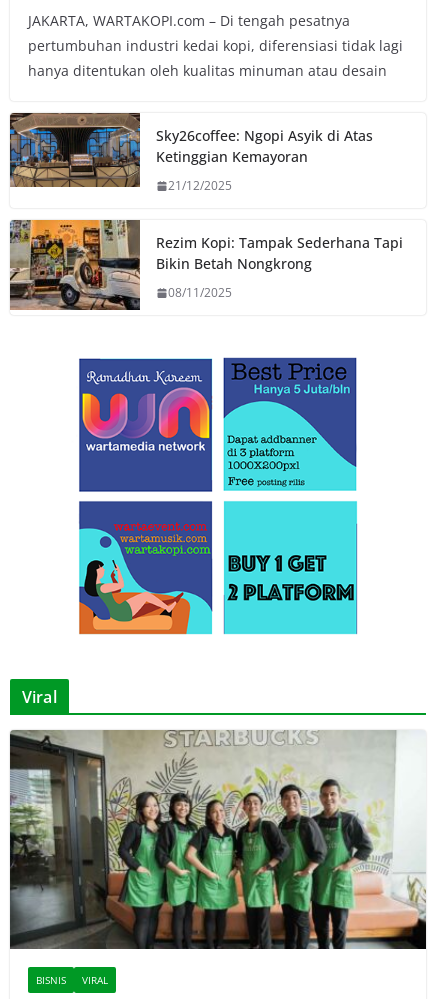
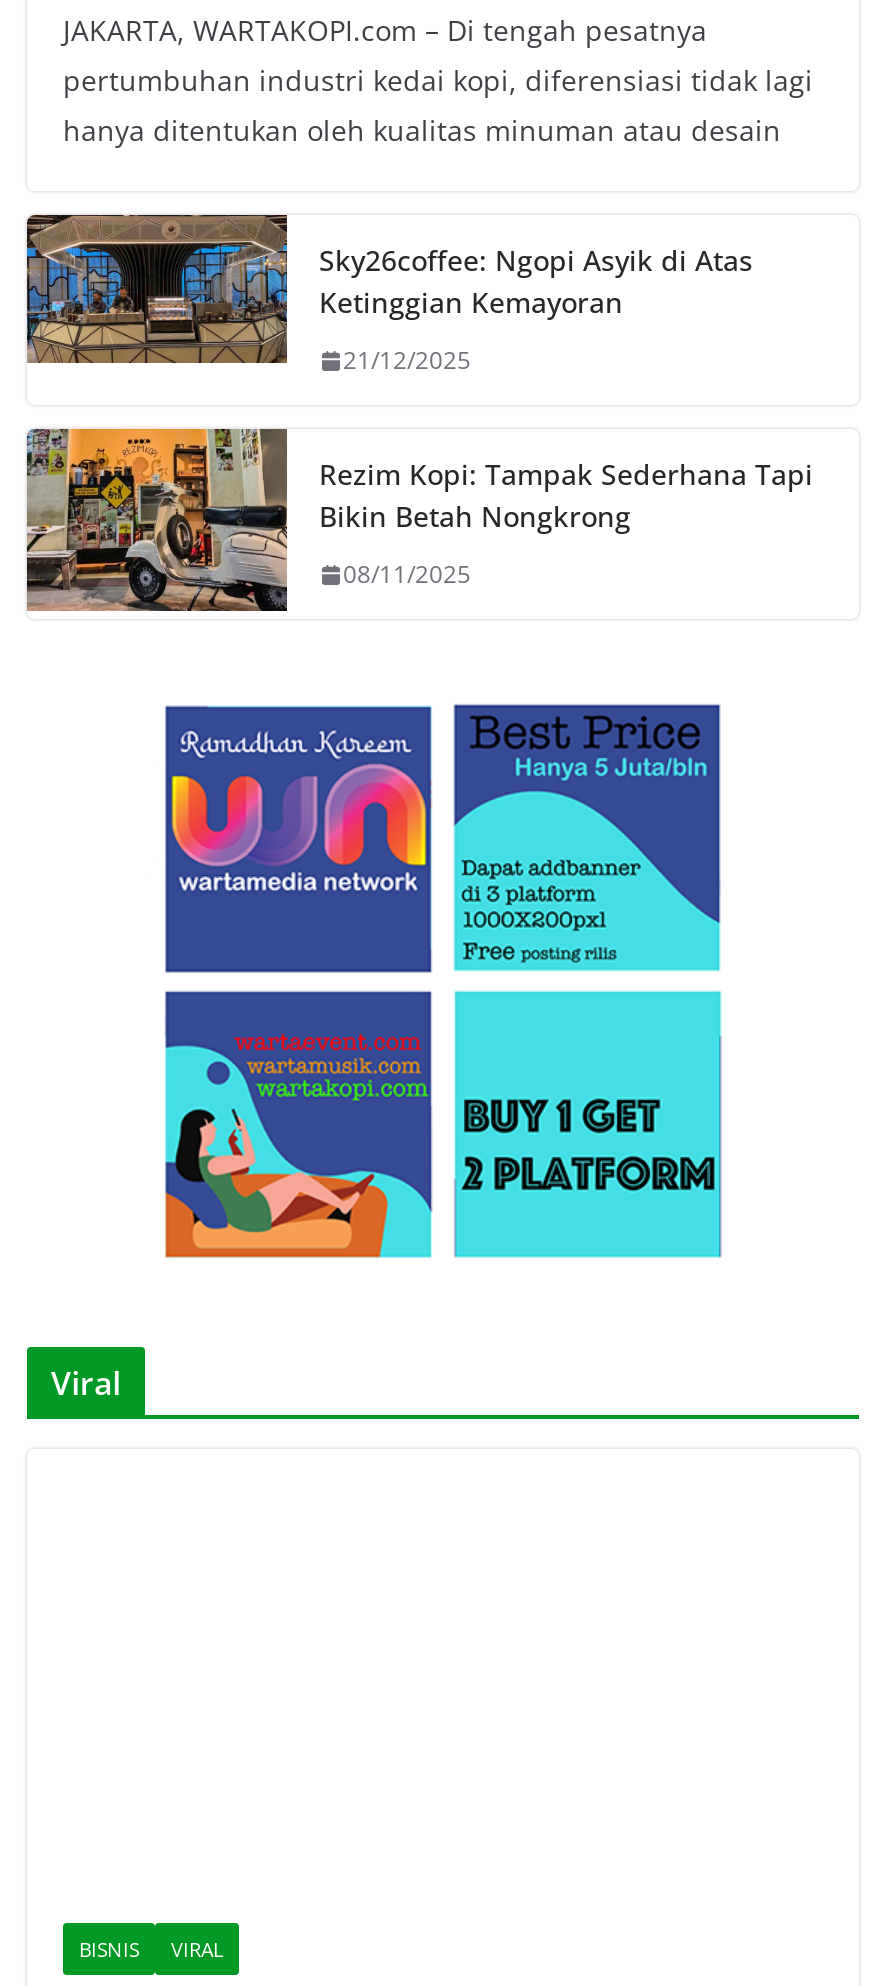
- [image]
